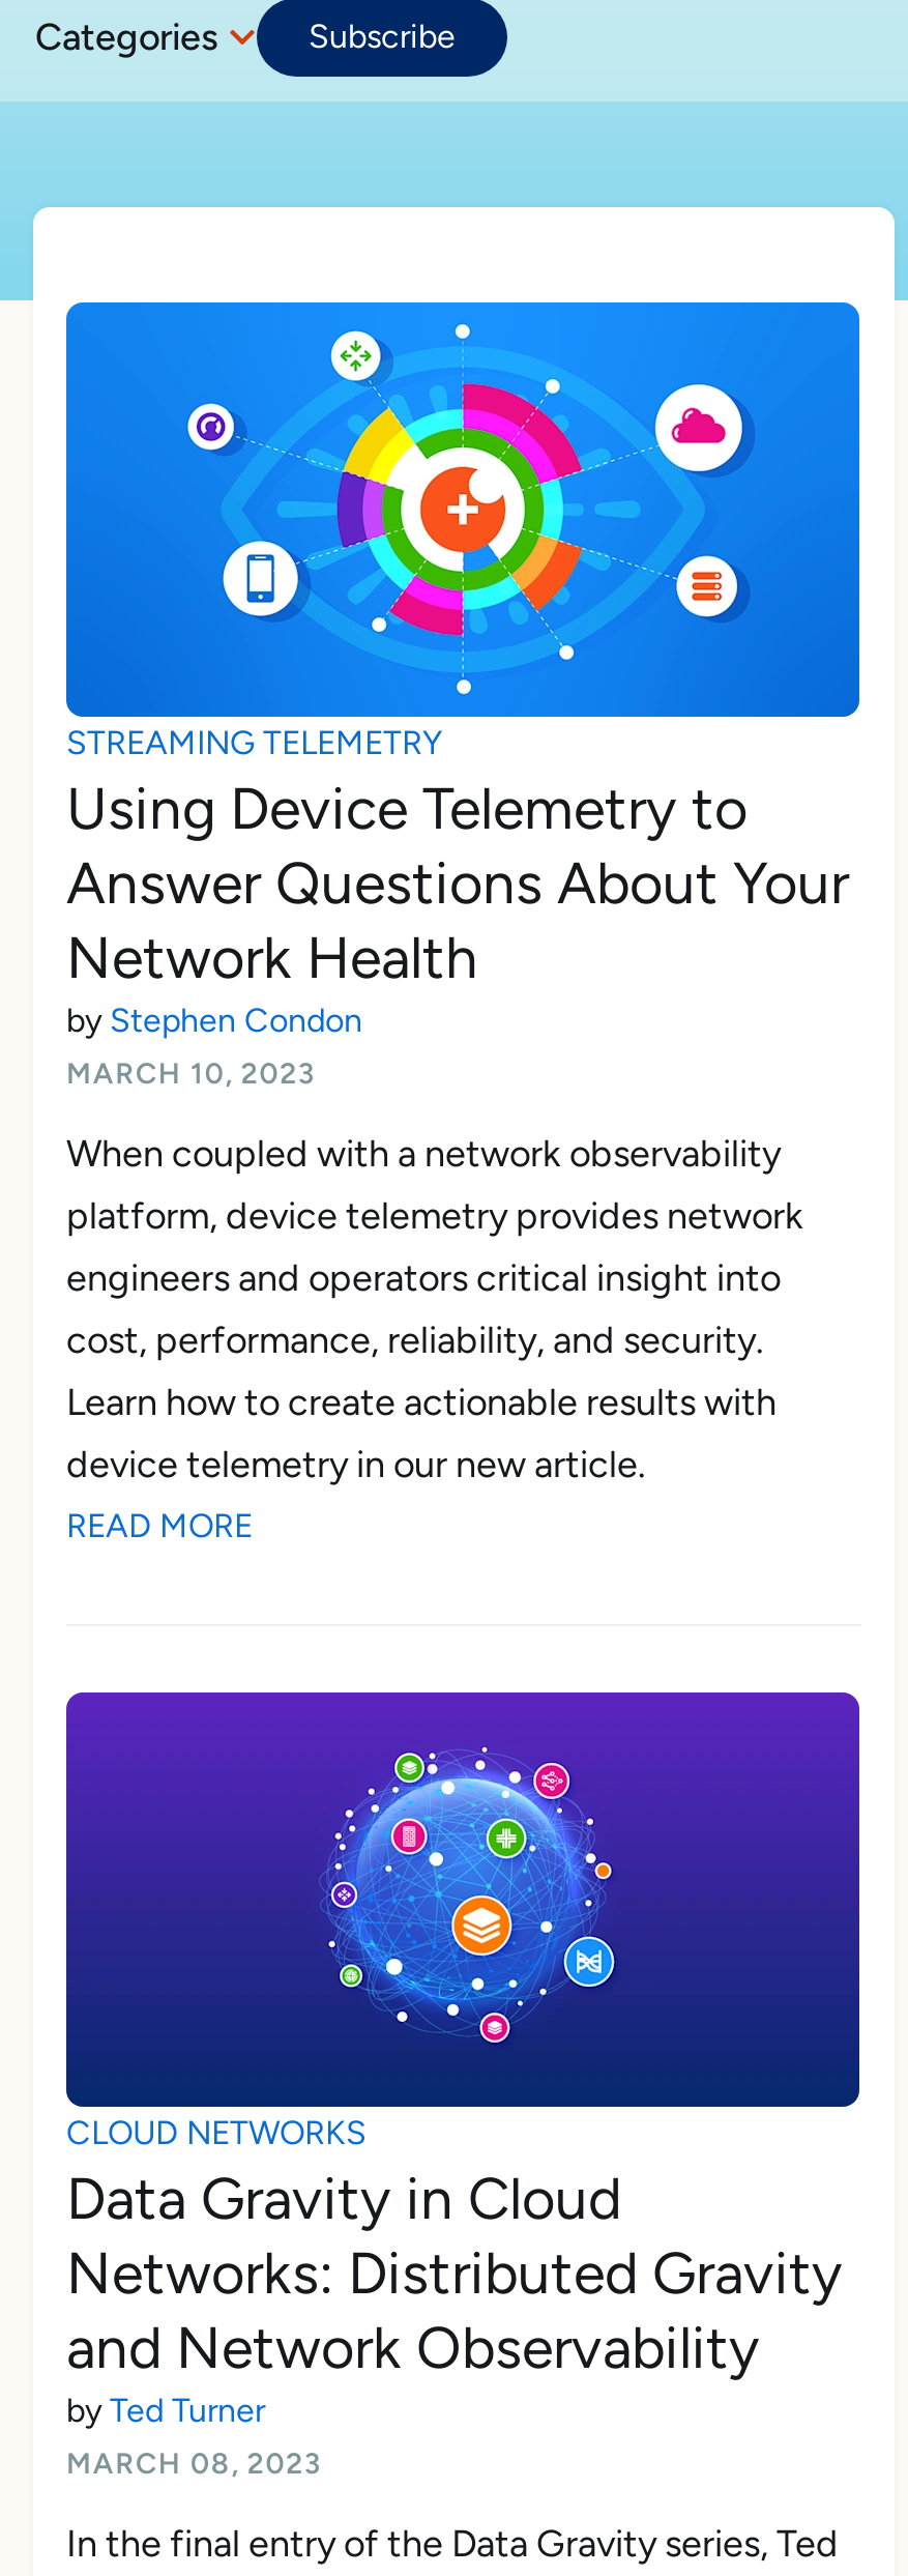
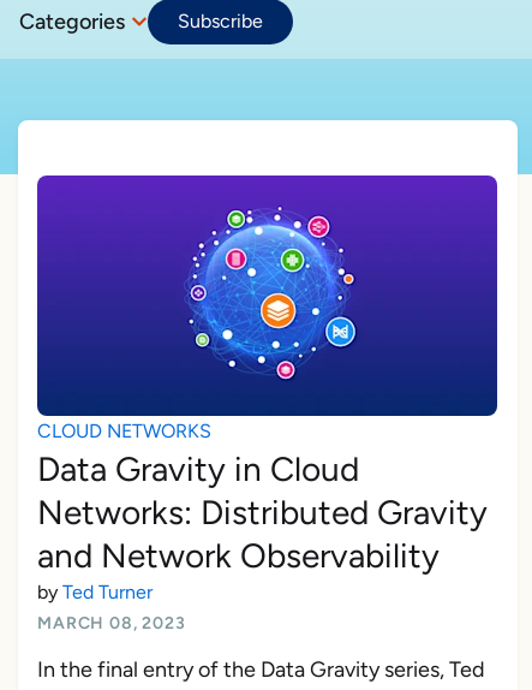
- [image]
- STREAMING TELEMETRY
- Using Device Telemetry to
- Answer Questions About Your
- Network Health
- by Stephen Condon
- MARCH 10, 2023
- When coupled with a network observability
- platform, device telemetry provides network
- engineers and operators critical insight into
- cost, performance, reliability, and security.
- Learn how to create actionable results with
- device telemetry in our new article.
- READ MORE
